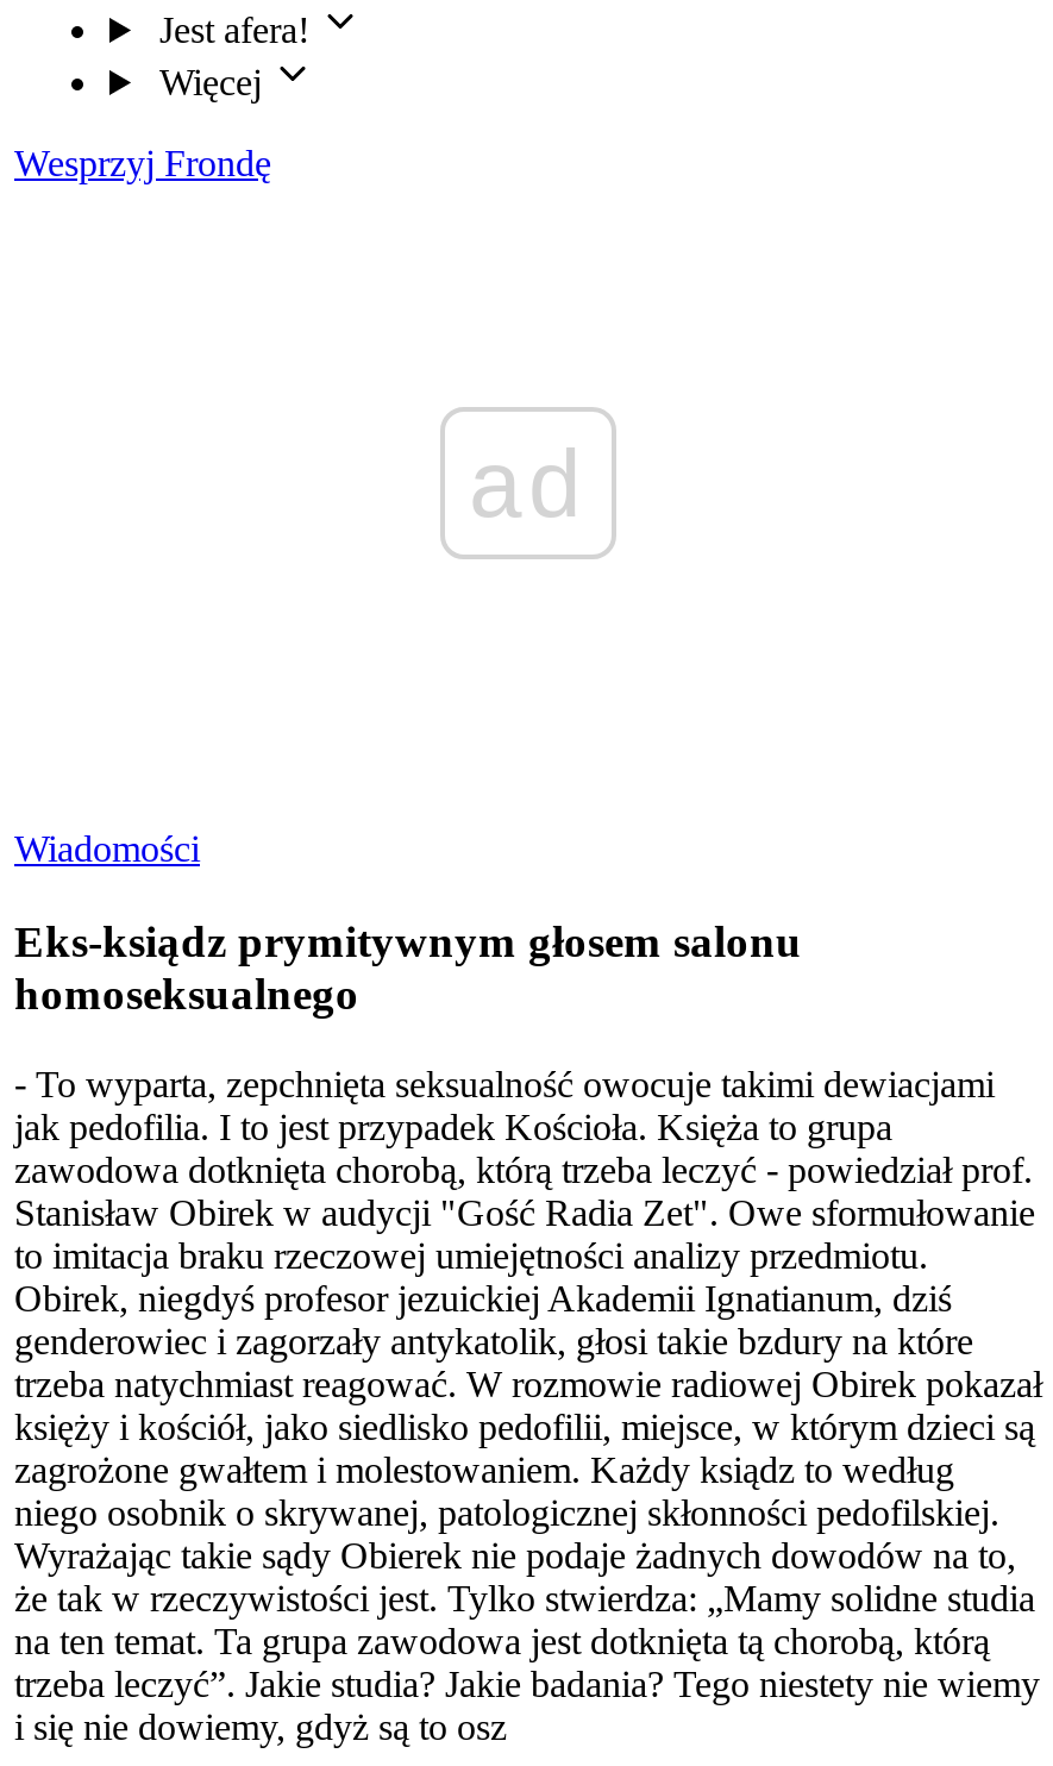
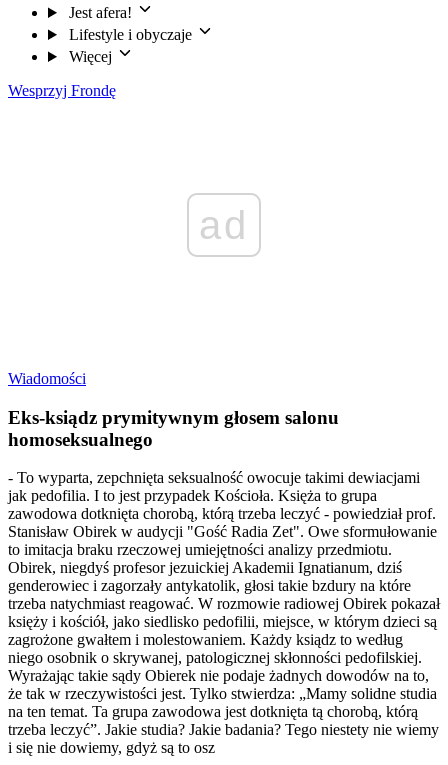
+ Lifestyle i obyczaje
